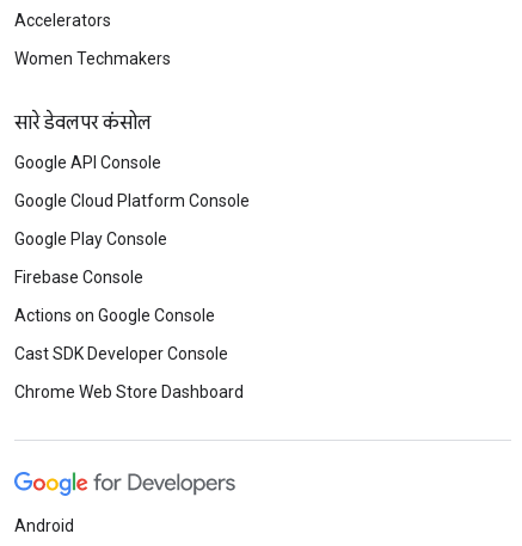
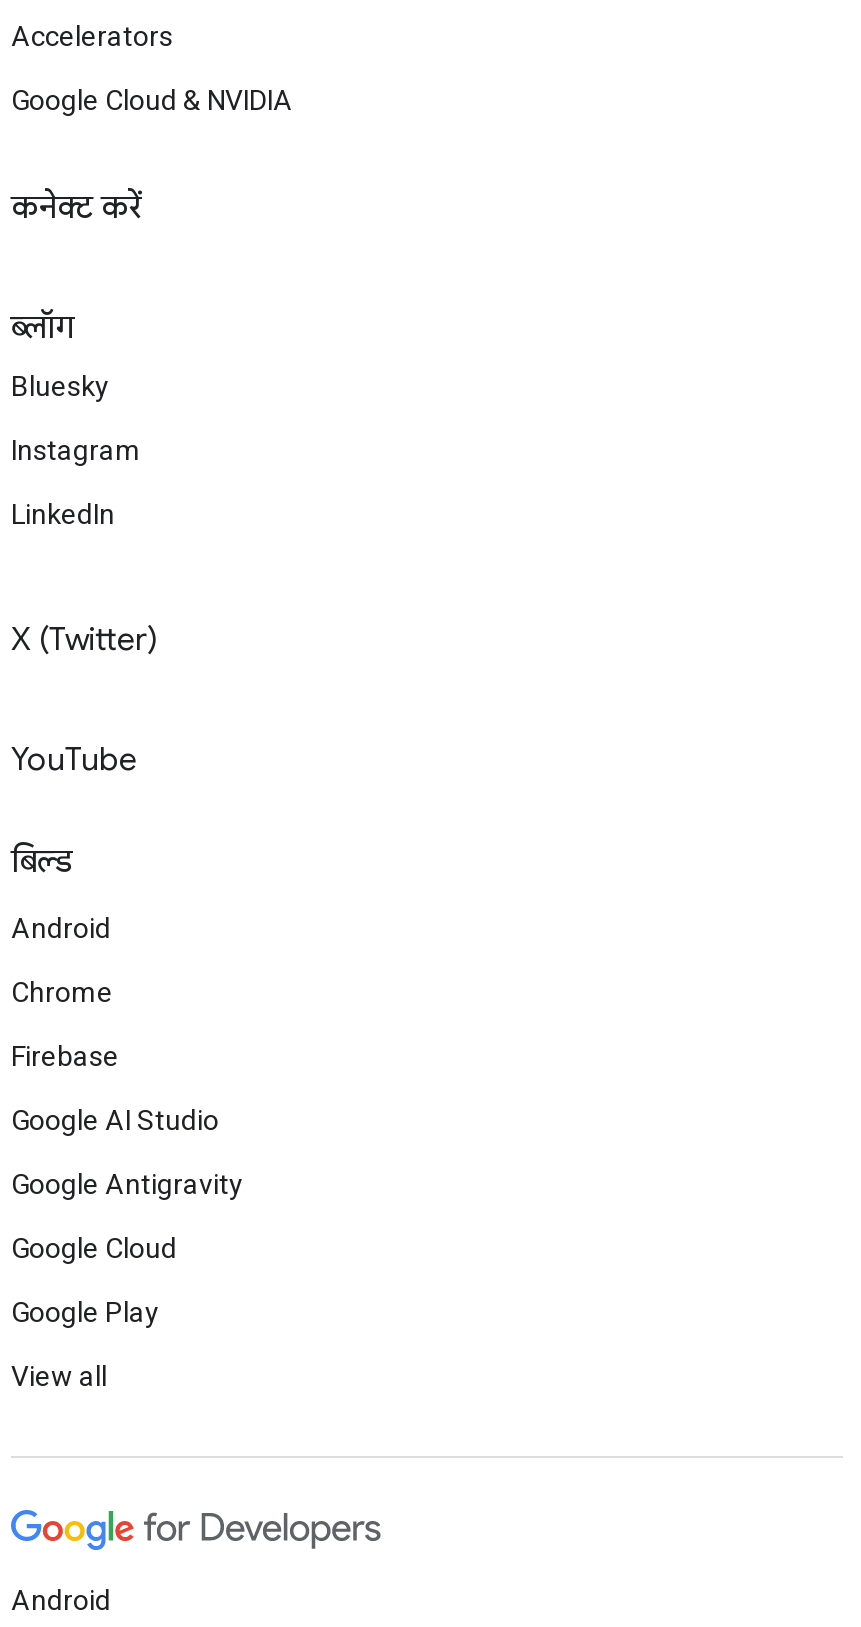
- Women Techmakers
- सारे डेवलपर कंसोल
- Google API Console
- Google Cloud Platform Console
- Google Play Console
- Firebase Console
- Actions on Google Console
- Cast SDK Developer Console
- Chrome Web Store Dashboard
+ Google Cloud & NVIDIA
+ कनेक्ट करें
+ ब्लॉग
+ Bluesky
+ Instagram
+ LinkedIn
+ X (Twitter)
+ YouTube
+ बिल्ड
+ Android
+ Chrome
+ Firebase
+ Google AI Studio
+ Google Antigravity
+ Google Cloud
+ Google Play
+ View all
